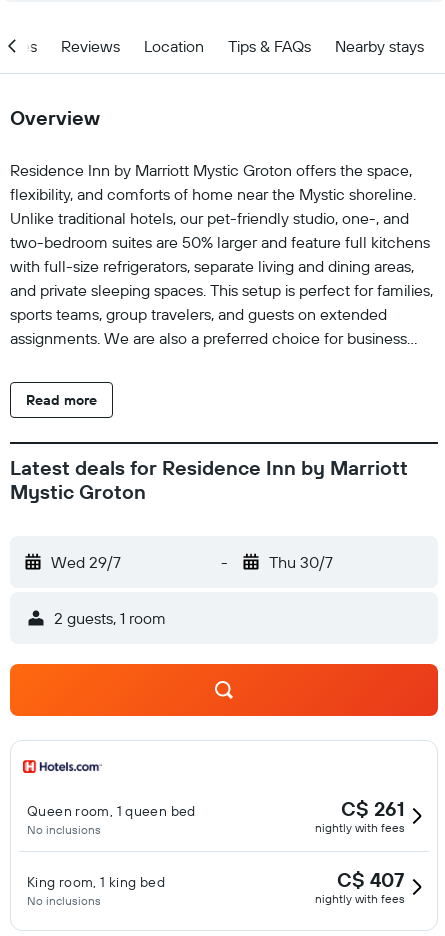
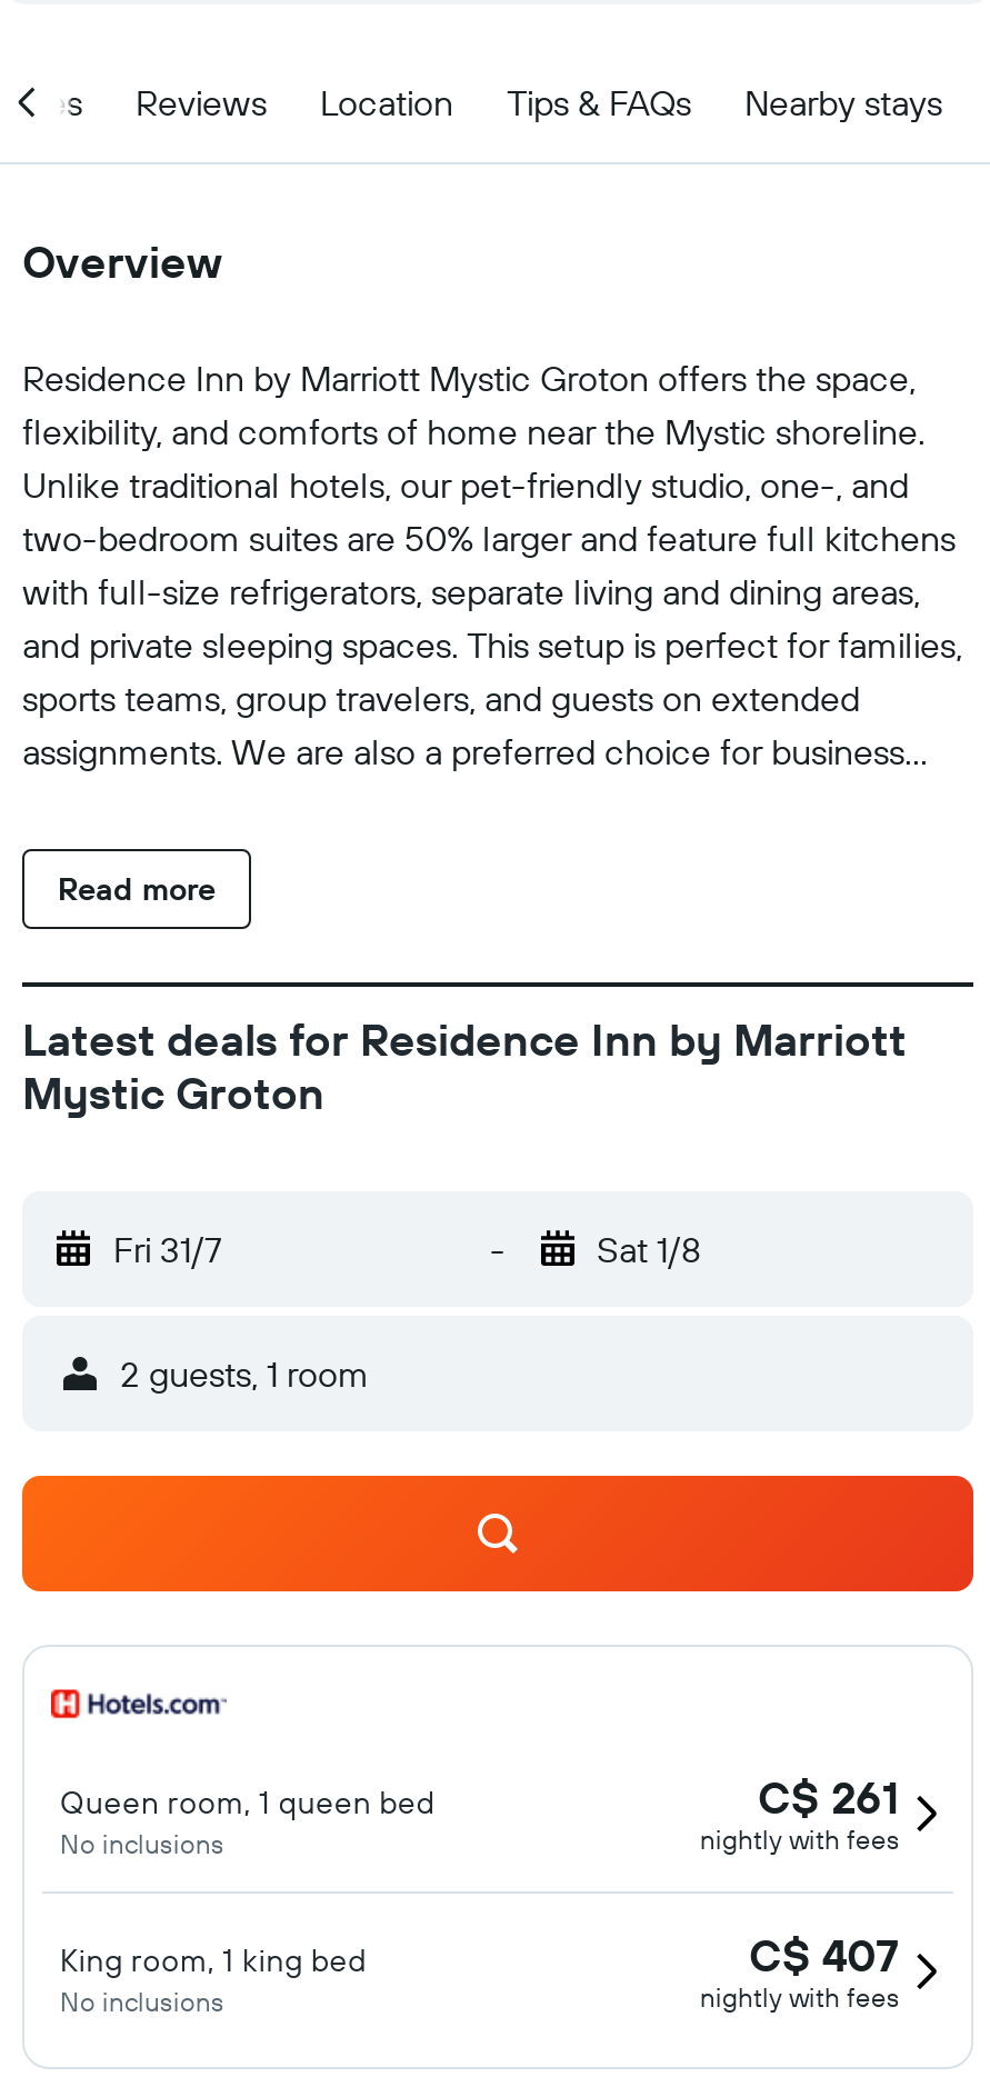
- Wed 29/7
+ Fri 31/7

- Thu 30/7
+ Sat 1/8
